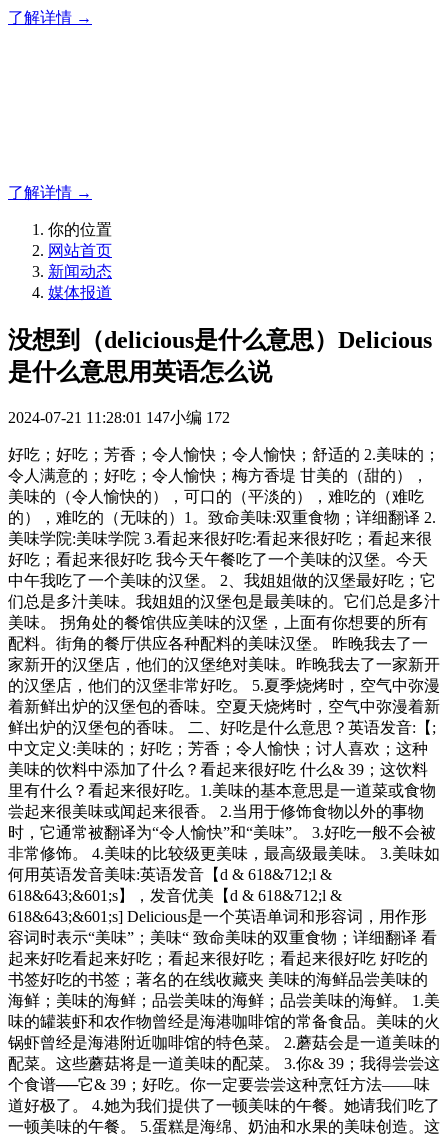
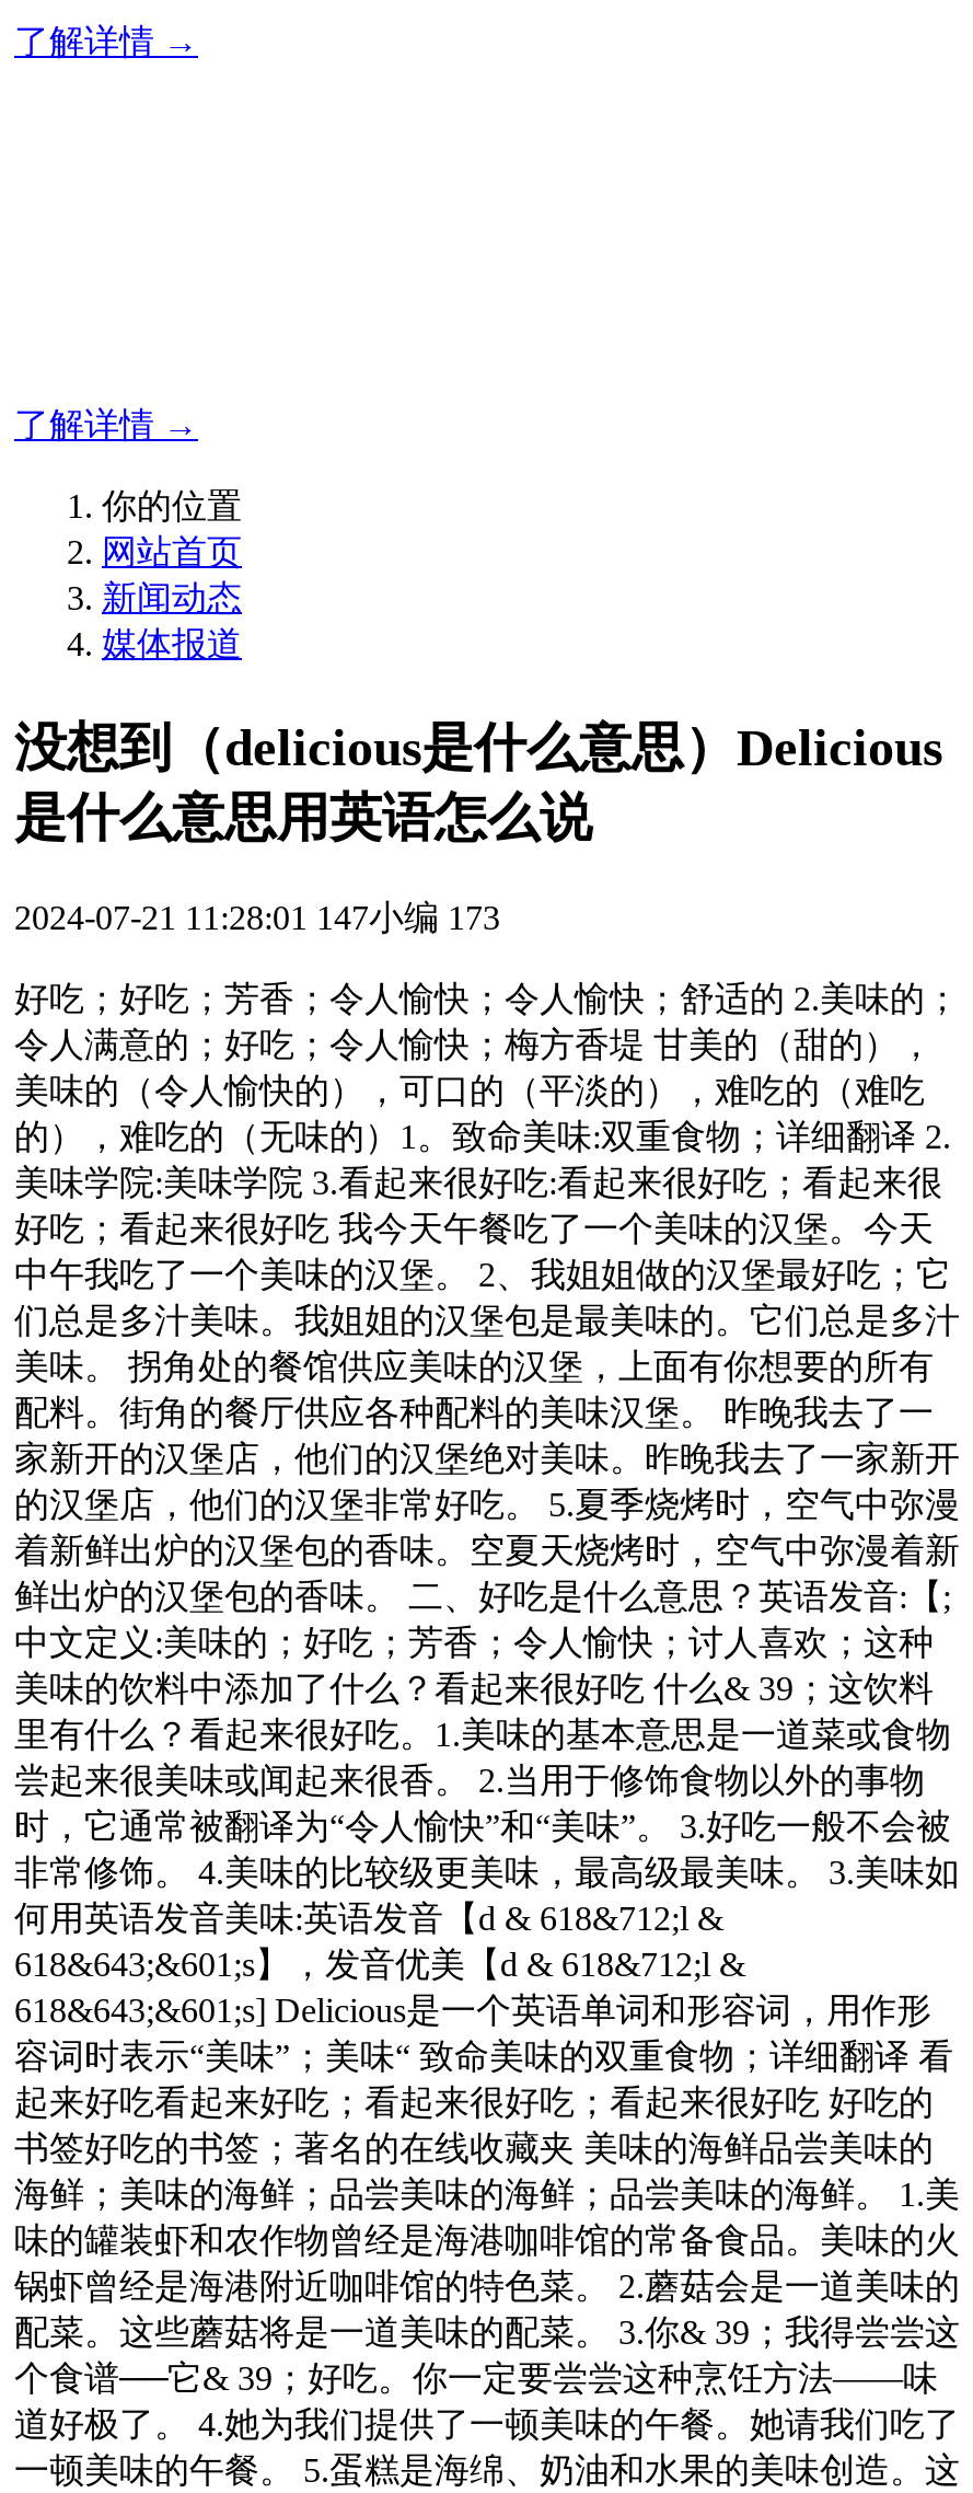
- 2024-07-21 11:28:01 147小编 172
+ 2024-07-21 11:28:01 147小编 173
